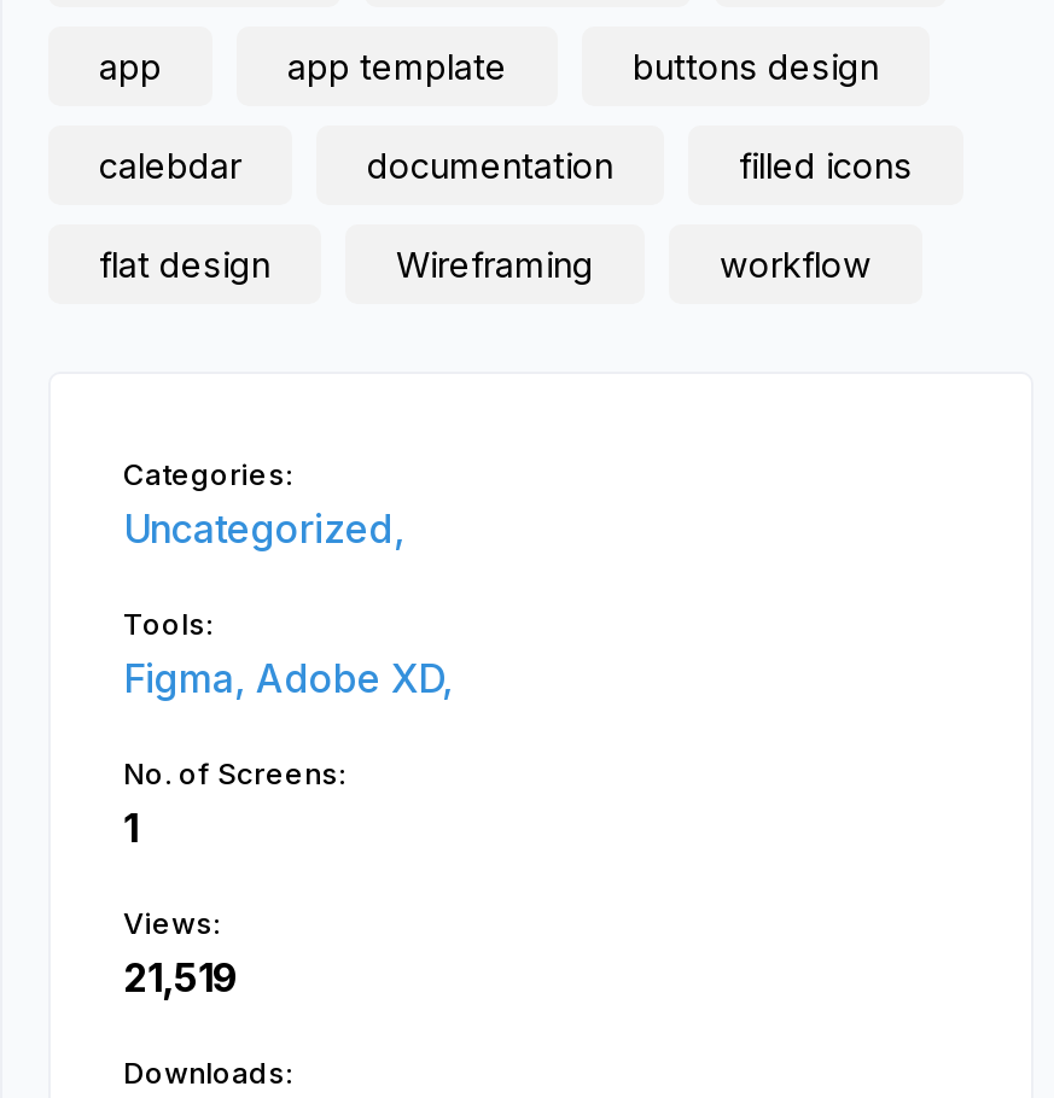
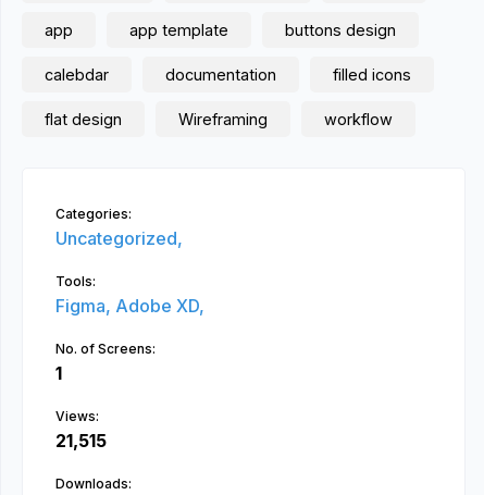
- 21,519
+ 21,515
